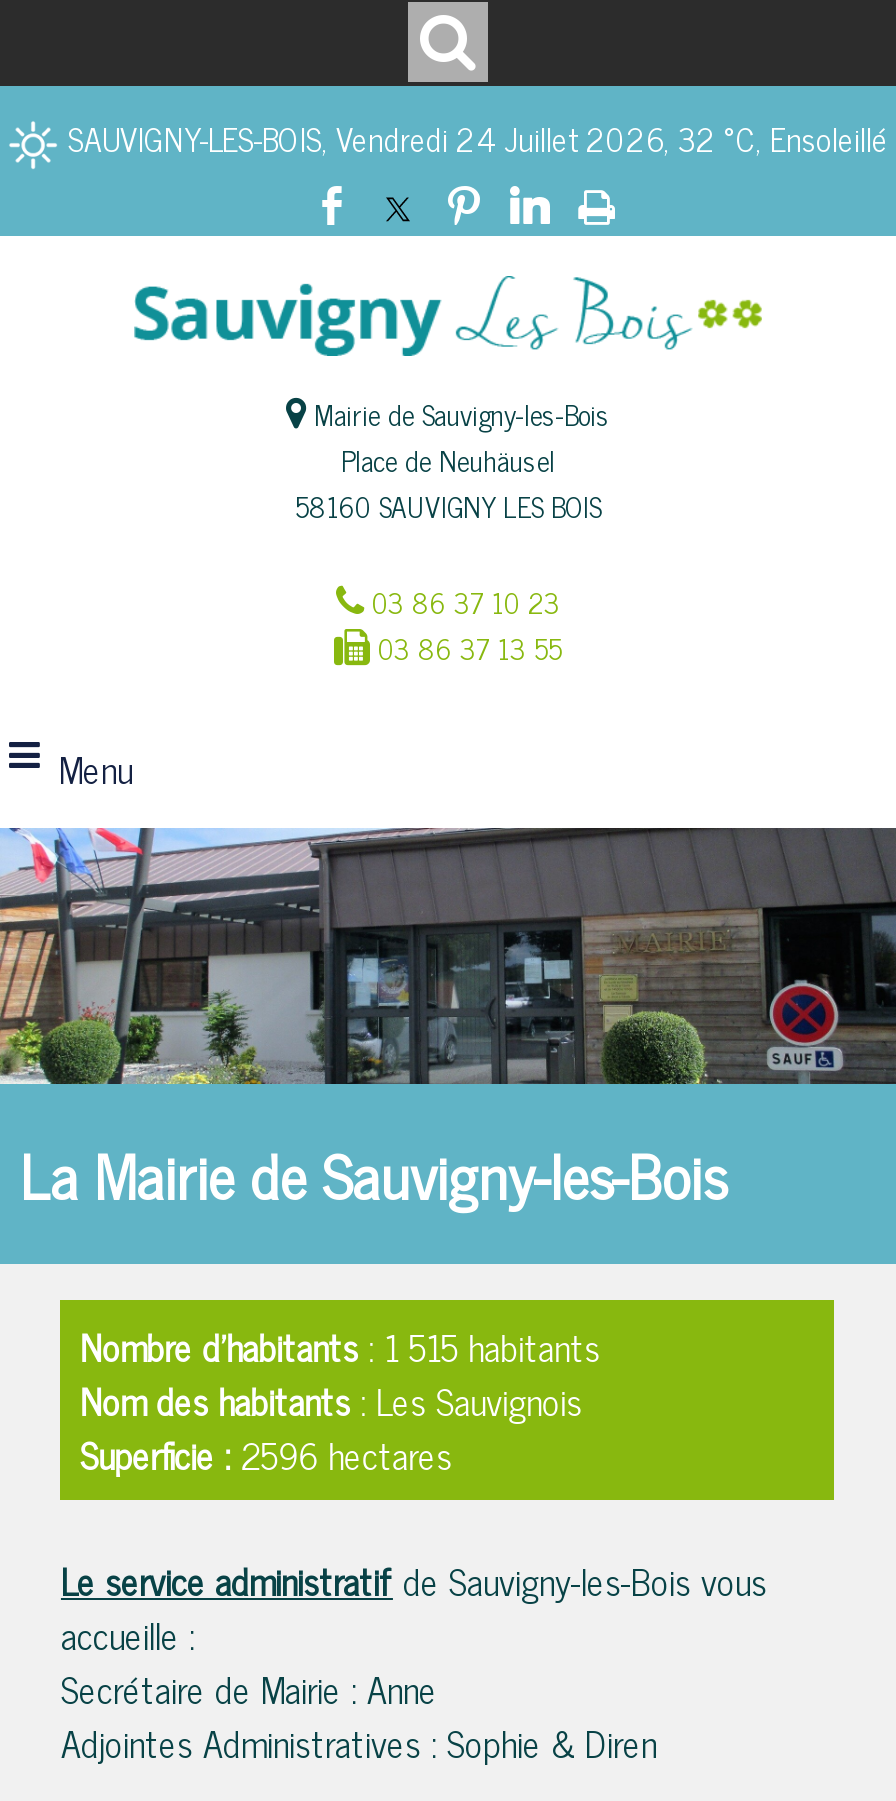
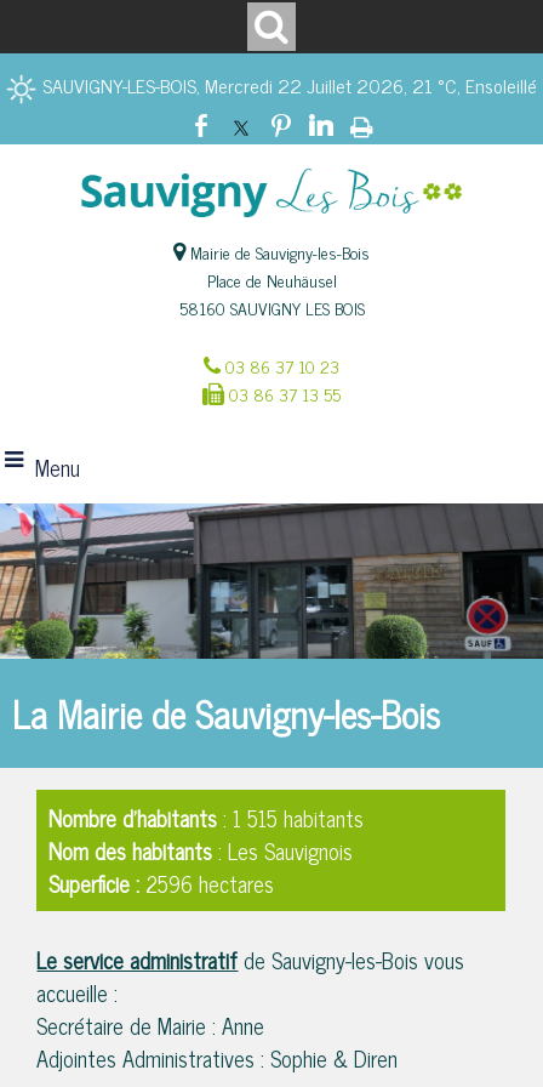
- SAUVIGNY-LES-BOIS, Vendredi 24 Juillet 2026, 32 °C, Ensoleillé
+ SAUVIGNY-LES-BOIS, Mercredi 22 Juillet 2026, 21 °C, Ensoleillé
